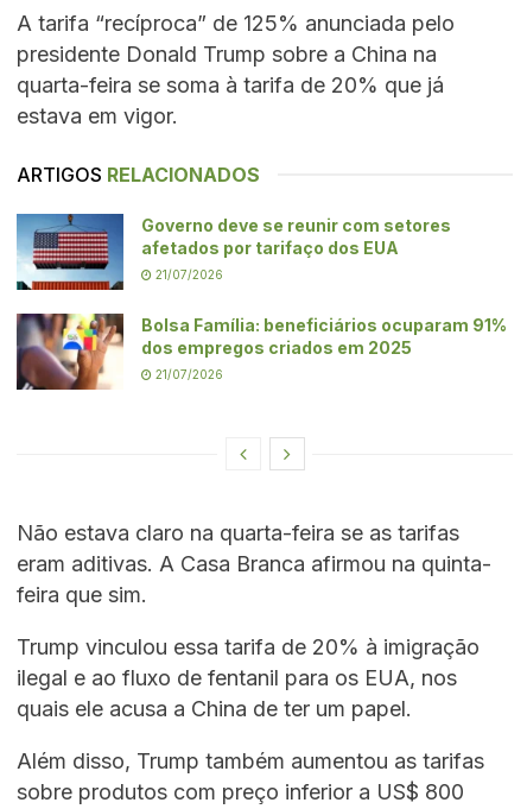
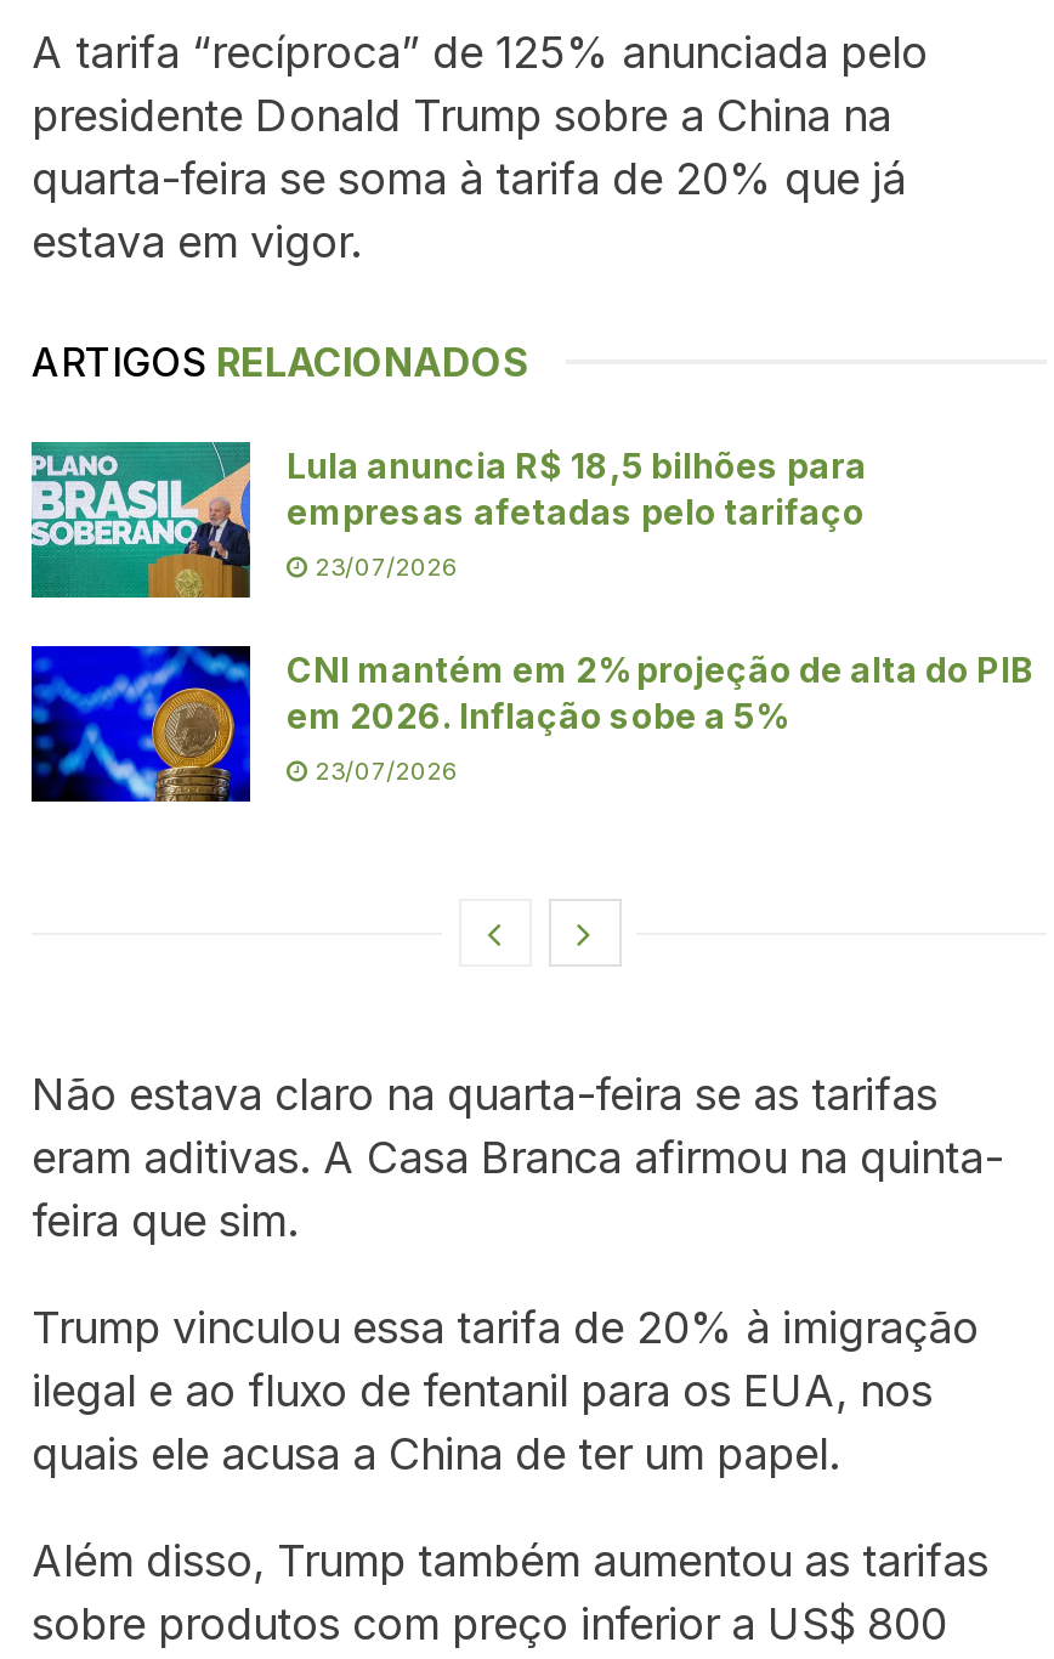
- [image]
- Governo deve se reunir com setores
- afetados por tarifaço dos EUA
+ [image]
+ Lula anuncia R$ 18,5 bilhões para
+ empresas afetadas pelo tarifaço

- 21/07/2026
+ 23/07/2026

- [image]
- Bolsa Família: beneficiários ocuparam 91%
- dos empregos criados em 2025
+ [image]
+ CNI mantém em 2% projeção de alta do PIB
+ em 2026. Inflação sobe a 5%

- 21/07/2026
+ 23/07/2026
